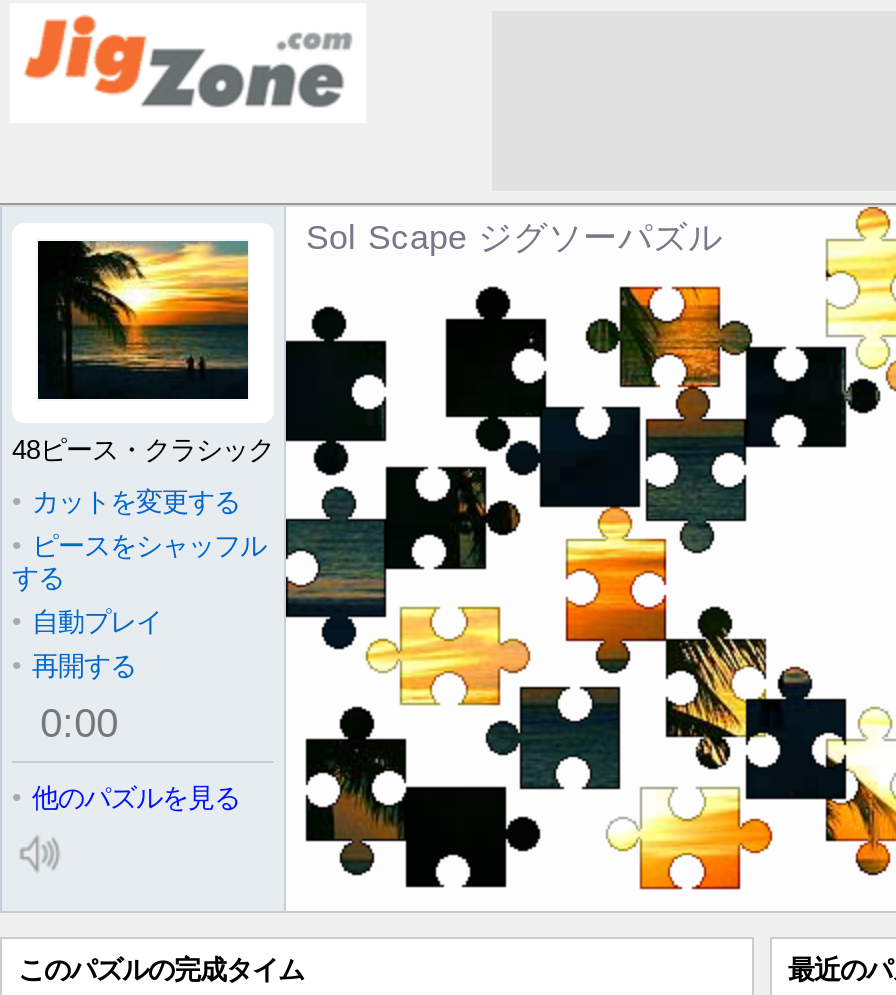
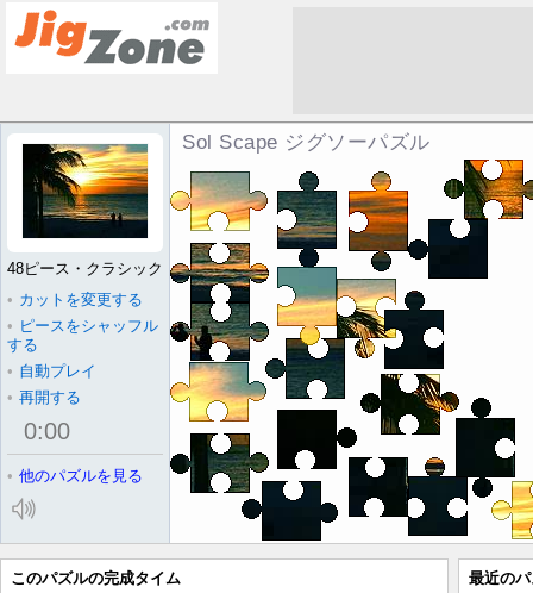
- [image]
+ [image]
